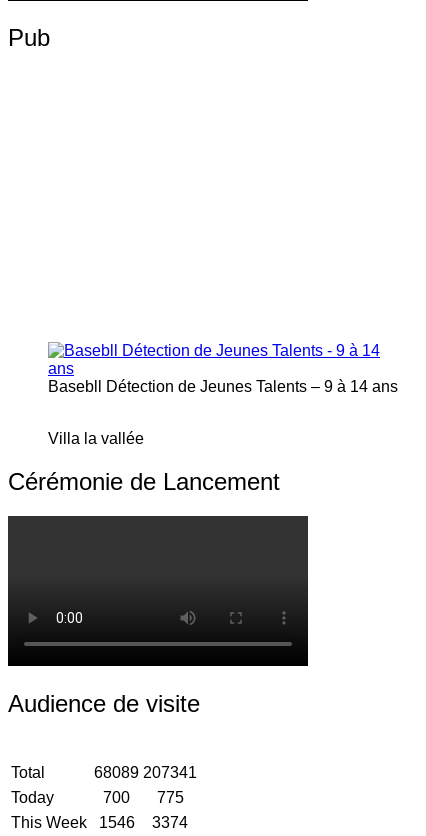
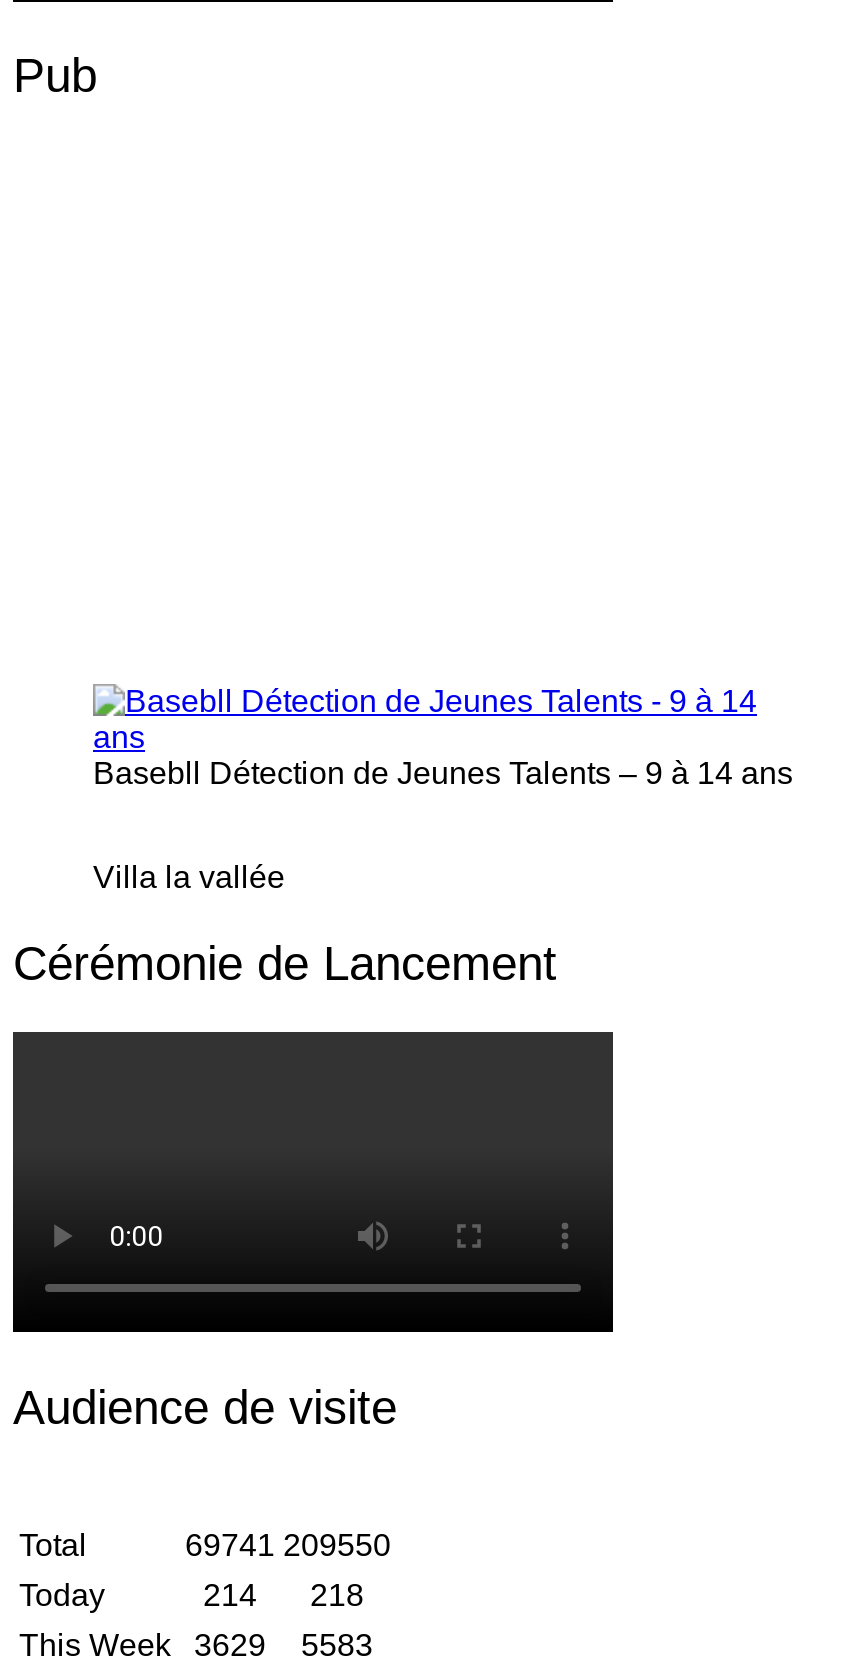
- 68089 207341
+ 69741 209550

- 700
+ 214

- 775
+ 218

- 1546
+ 3629

- 3374
+ 5583
